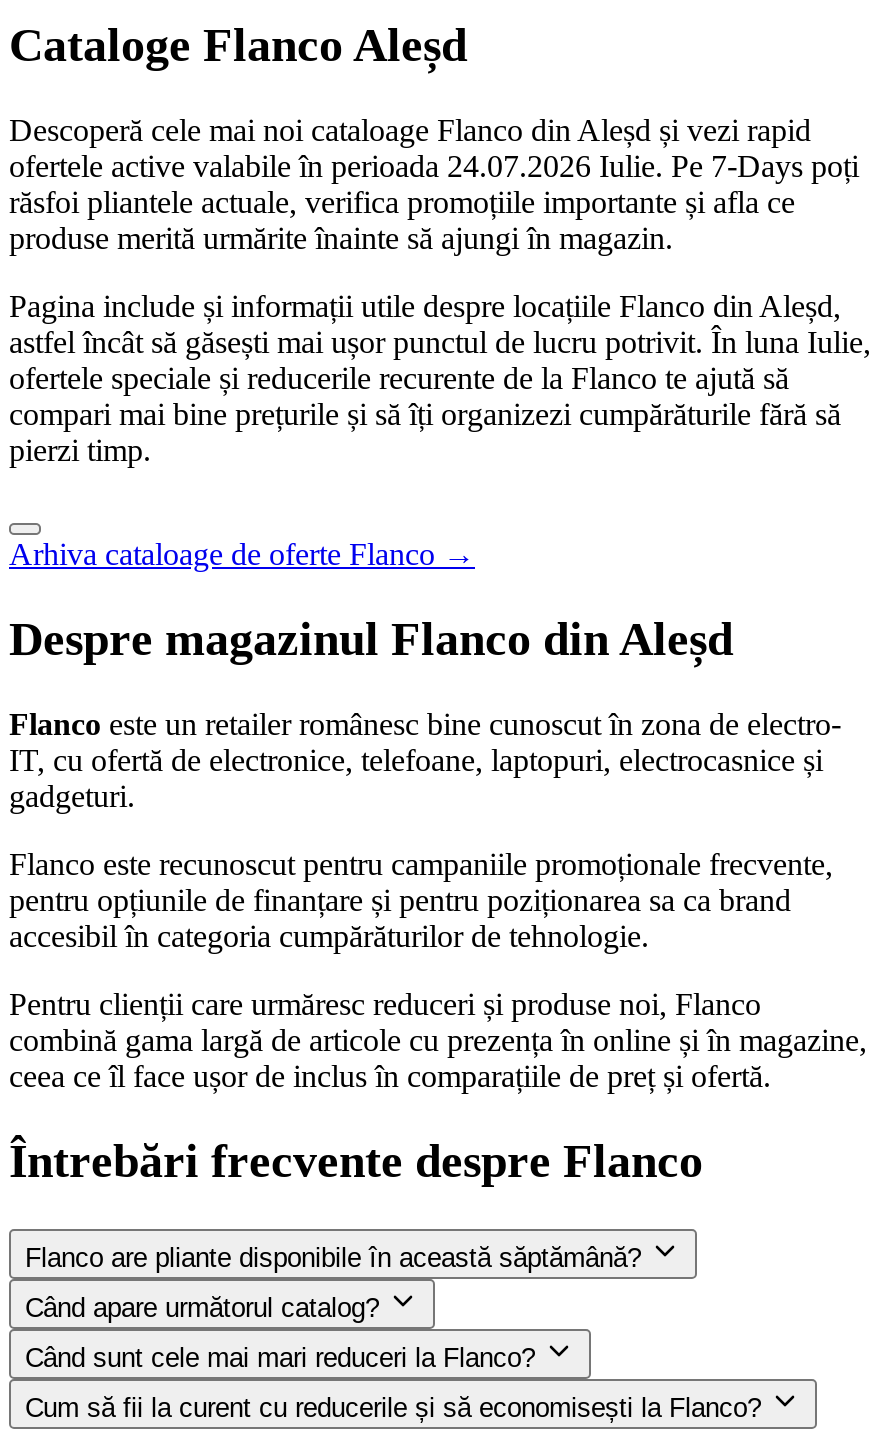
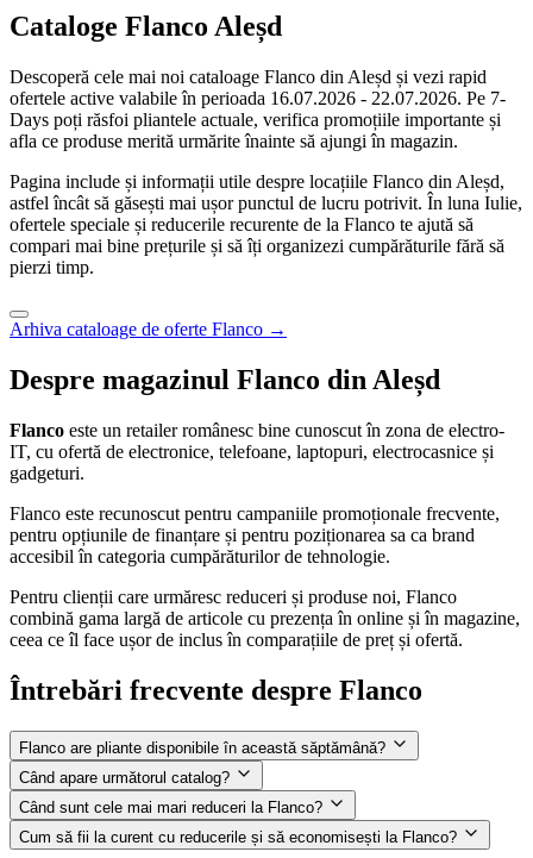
- ofertele active valabile în perioada 24.07.2026 Iulie. Pe 7-Days poți
- răsfoi pliantele actuale, verifica promoțiile importante și afla ce
- produse merită urmărite înainte să ajungi în magazin.
+ ofertele active valabile în perioada 16.07.2026 - 22.07.2026. Pe 7-
+ Days poți răsfoi pliantele actuale, verifica promoțiile importante și
+ afla ce produse merită urmărite înainte să ajungi în magazin.
